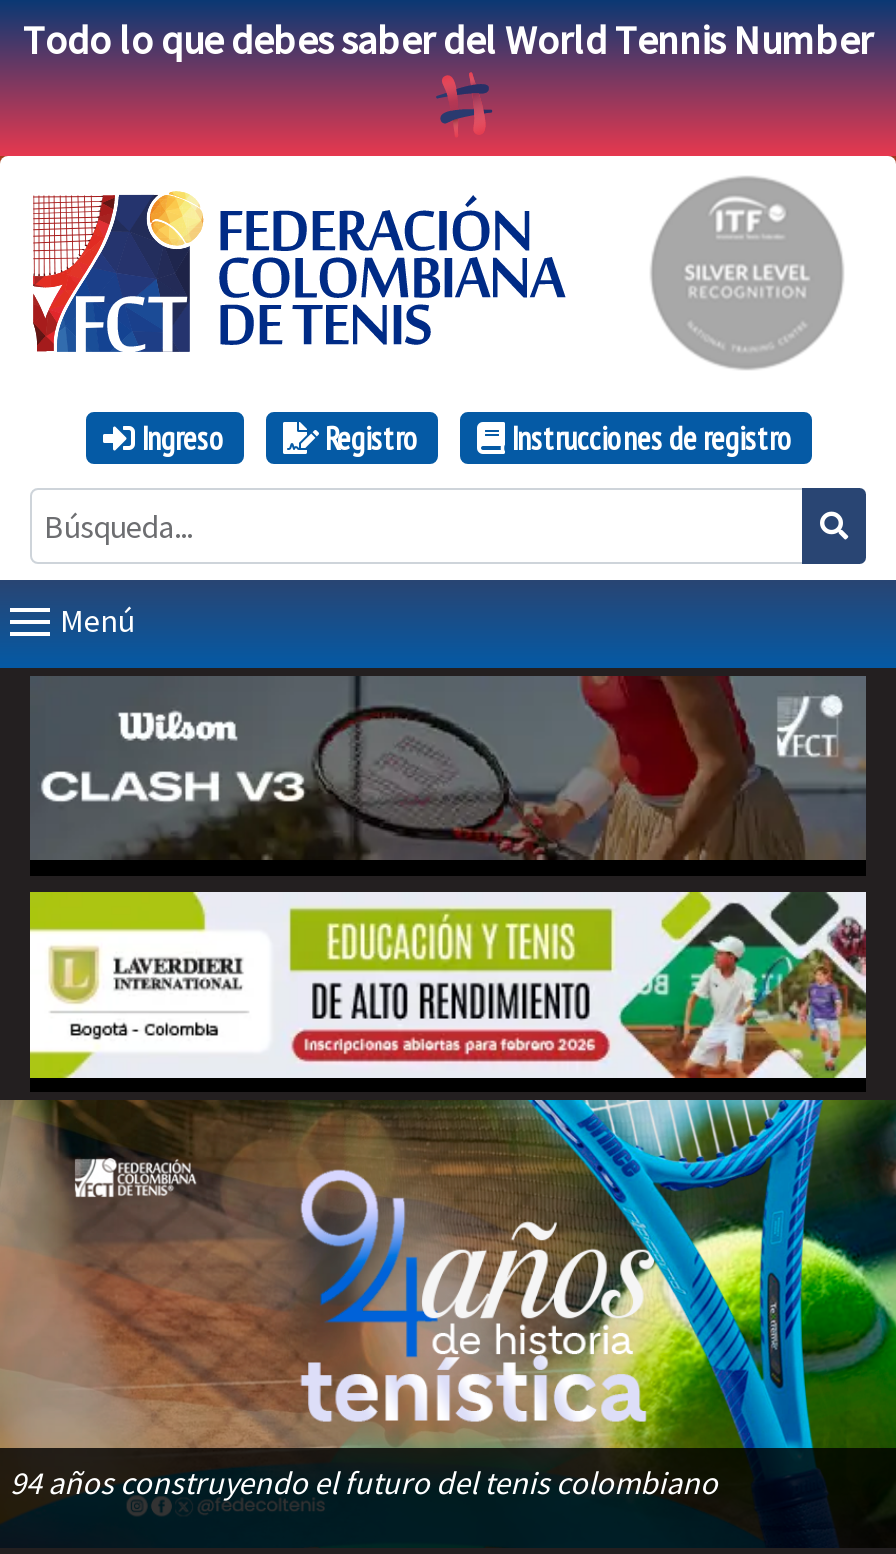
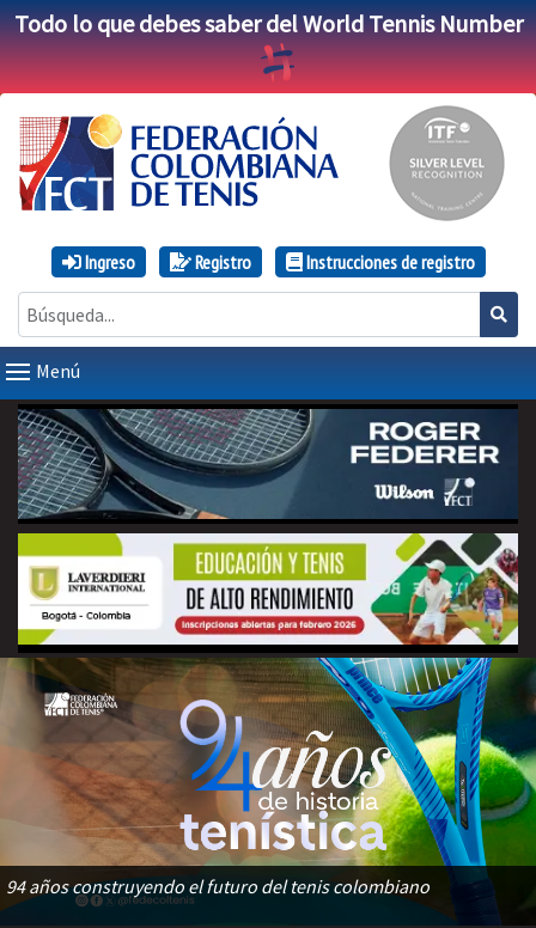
- [image]
+ [image]
